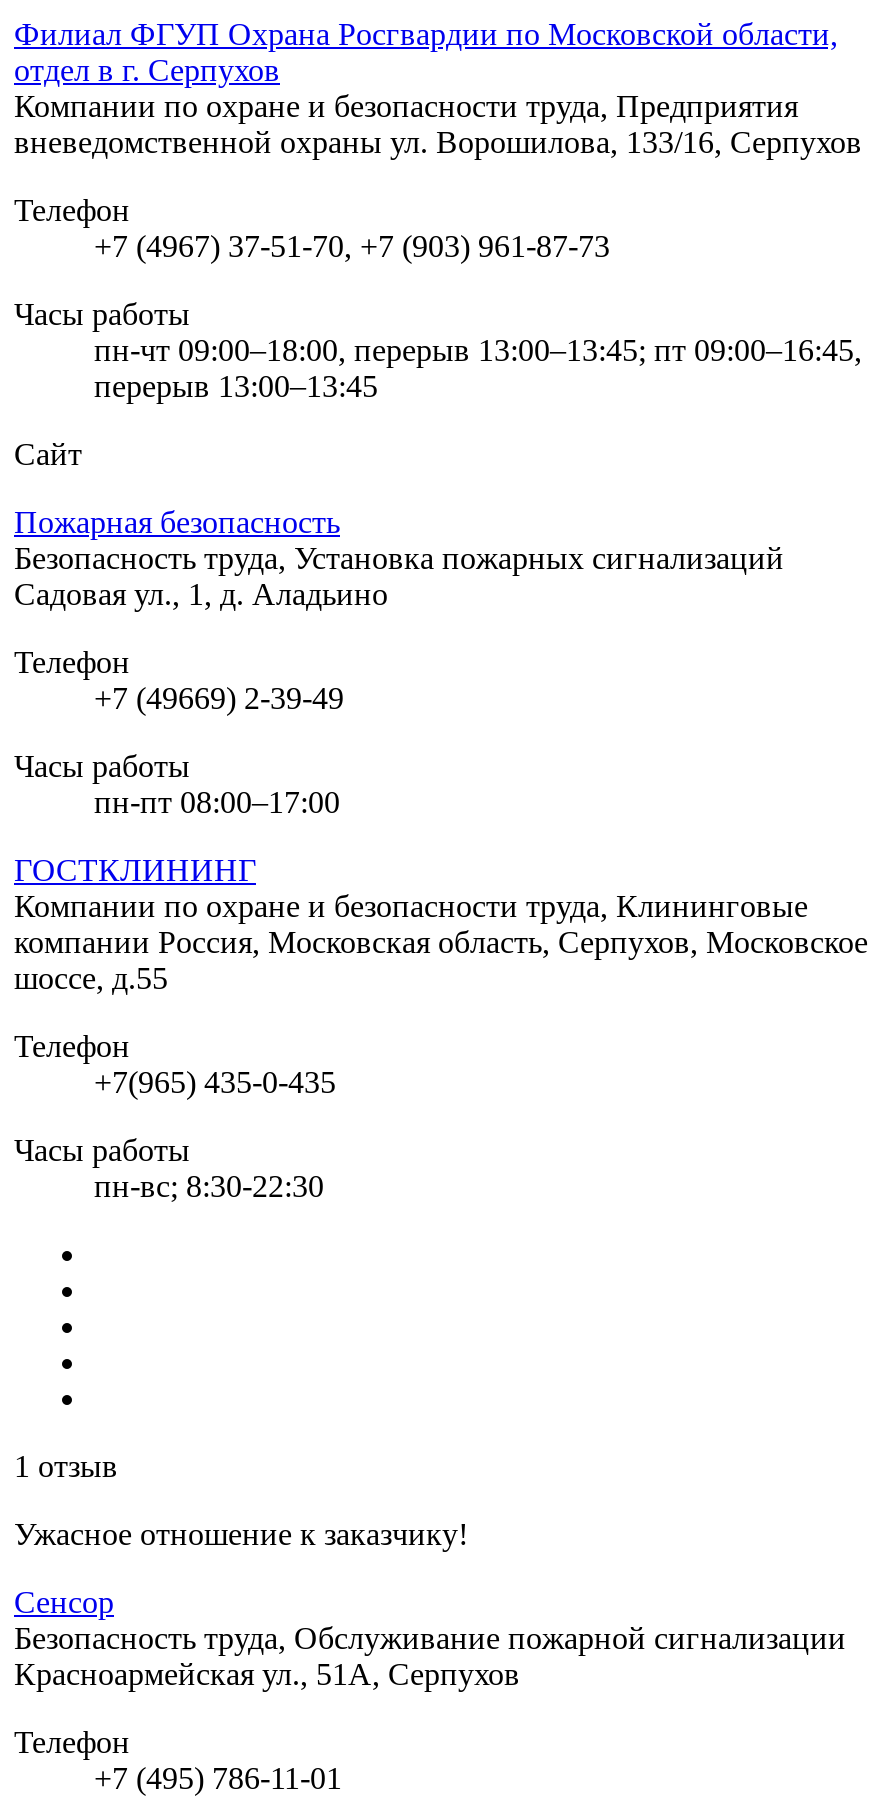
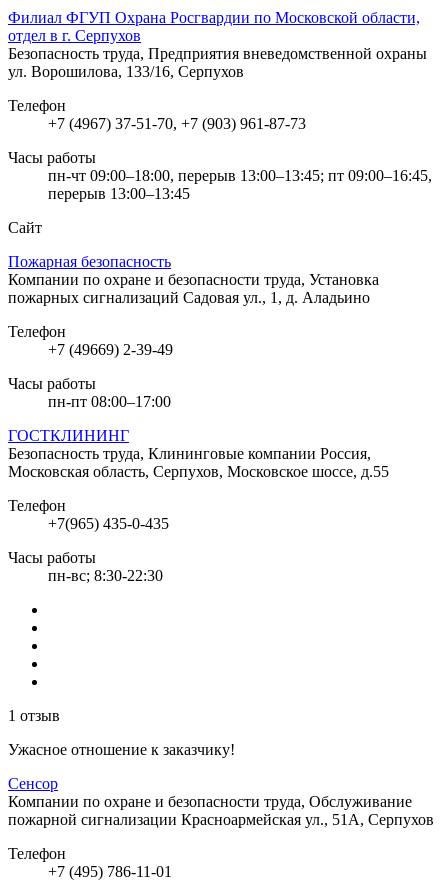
- Компании по охране и безопасности труда, Предприятия
- вневедомственной охраны ул. Ворошилова, 133/16, Серпухов
+ Безопасность труда, Предприятия вневедомственной охраны
+ ул. Ворошилова, 133/16, Серпухов

- Безопасность труда, Установка пожарных сигнализаций
- Садовая ул., 1, д. Аладьино
+ Компании по охране и безопасности труда, Установка
+ пожарных сигнализаций Садовая ул., 1, д. Аладьино

- Компании по охране и безопасности труда, Клининговые
- компании Россия, Московская область, Серпухов, Московское
- шоссе, д.55
+ Безопасность труда, Клининговые компании Россия,
+ Московская область, Серпухов, Московское шоссе, д.55

- Безопасность труда, Обслуживание пожарной сигнализации
- Красноармейская ул., 51А, Серпухов
+ Компании по охране и безопасности труда, Обслуживание
+ пожарной сигнализации Красноармейская ул., 51А, Серпухов
